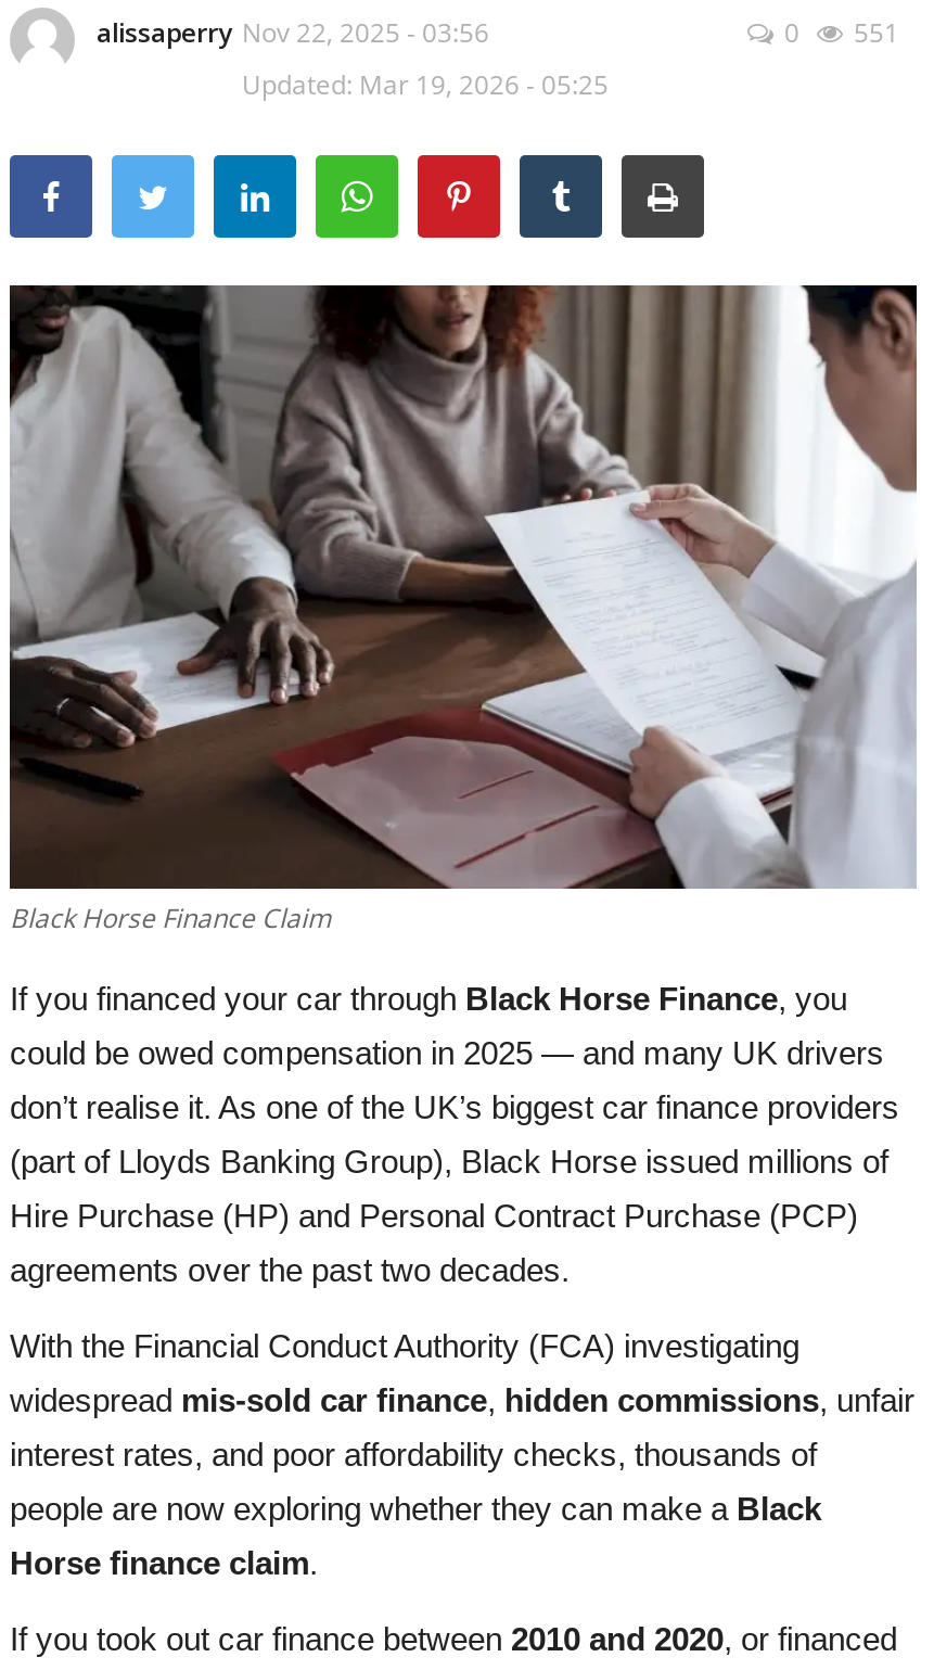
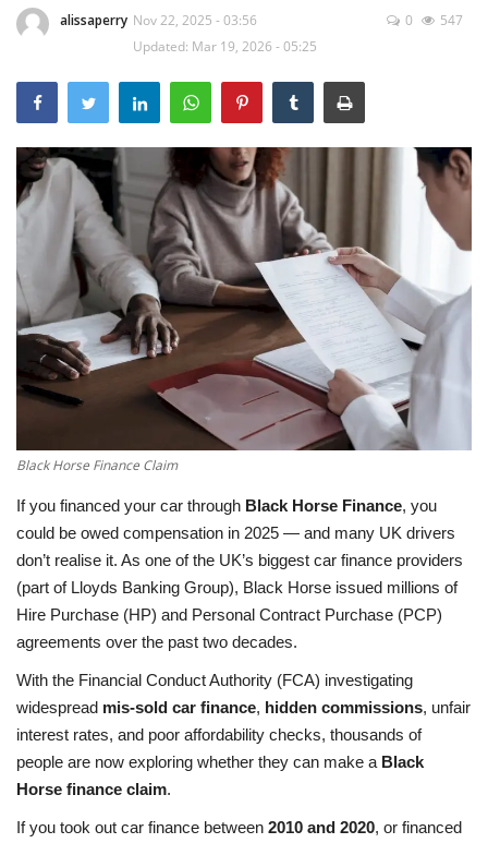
- 0 551
+ 0 547
